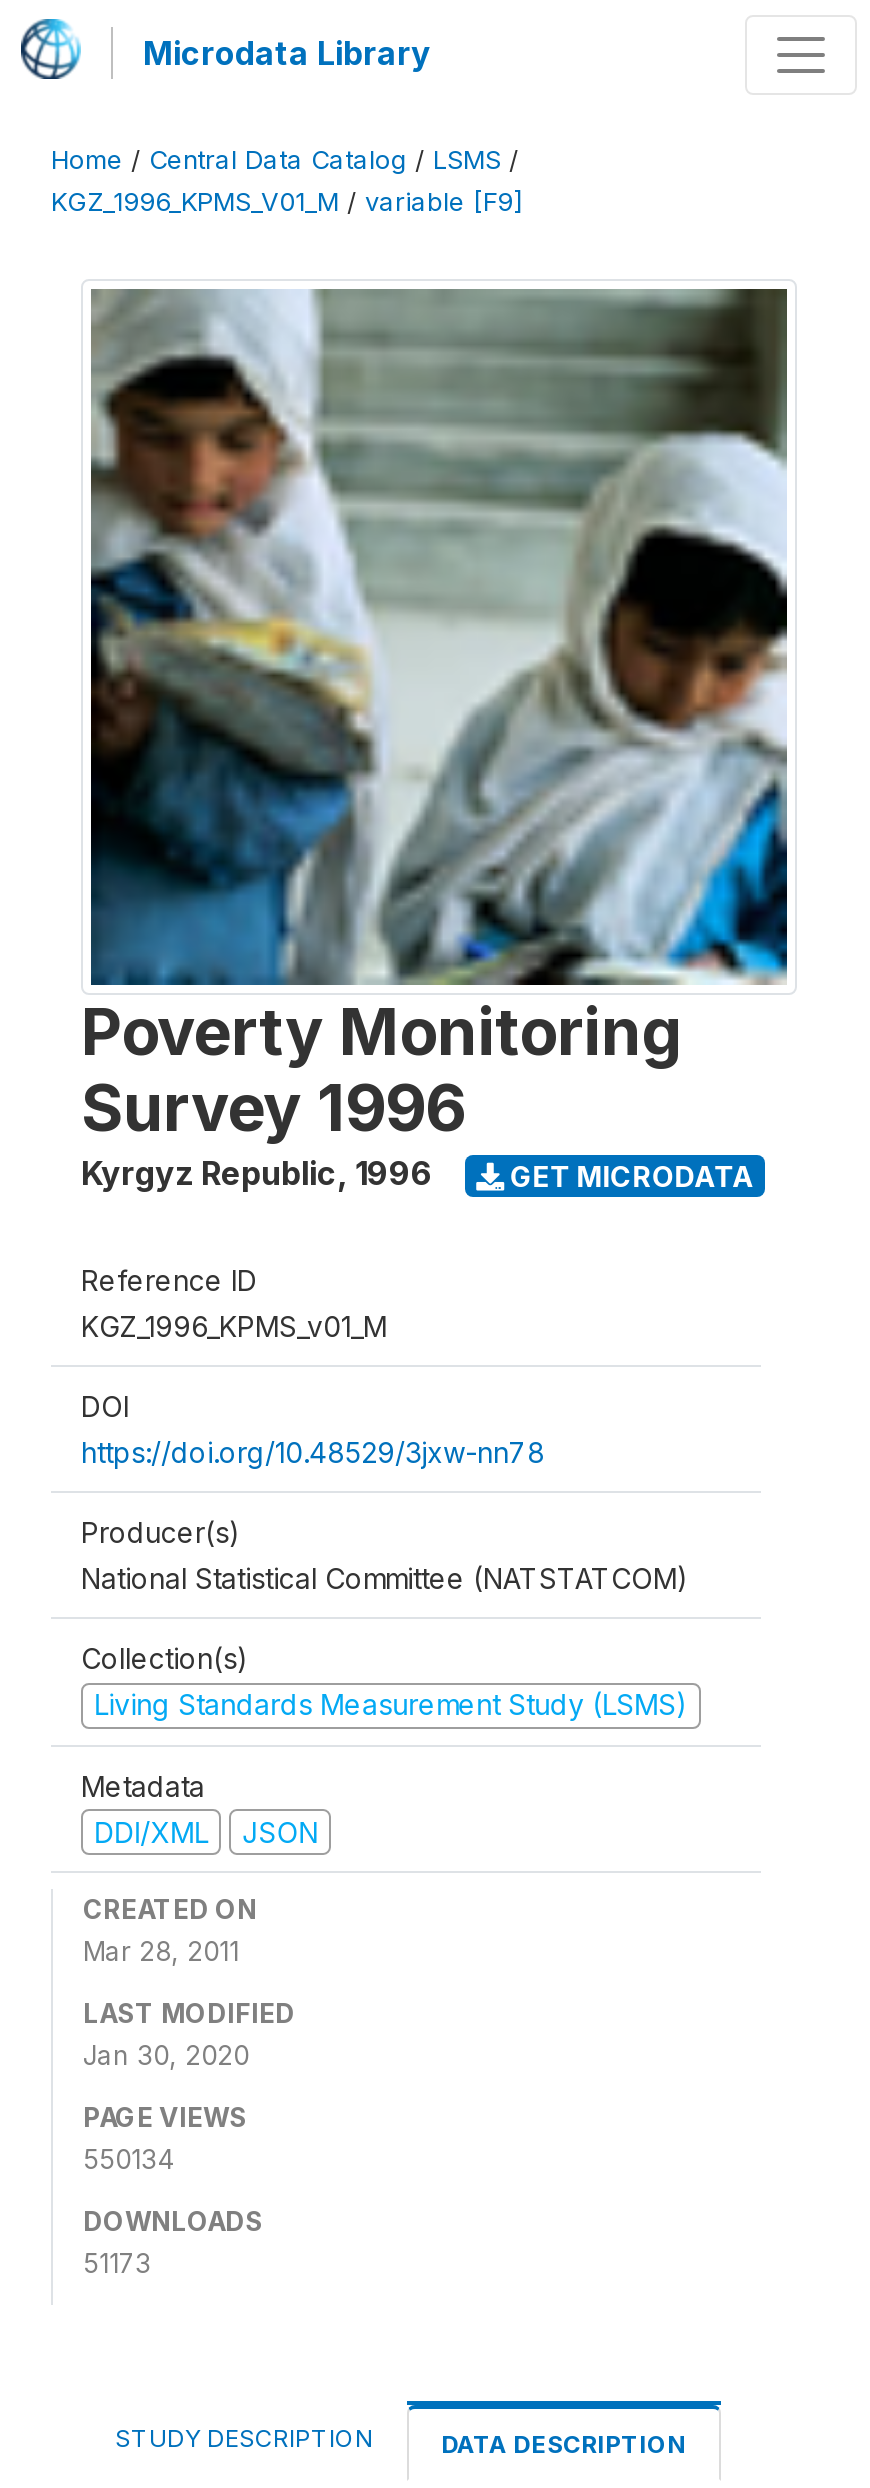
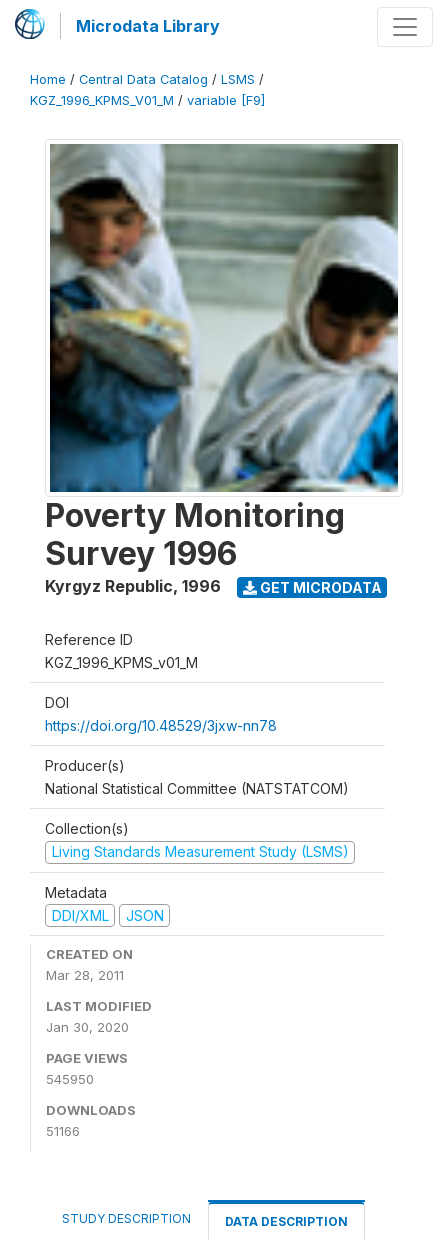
- 550134
+ 545950

- 51173
+ 51166
